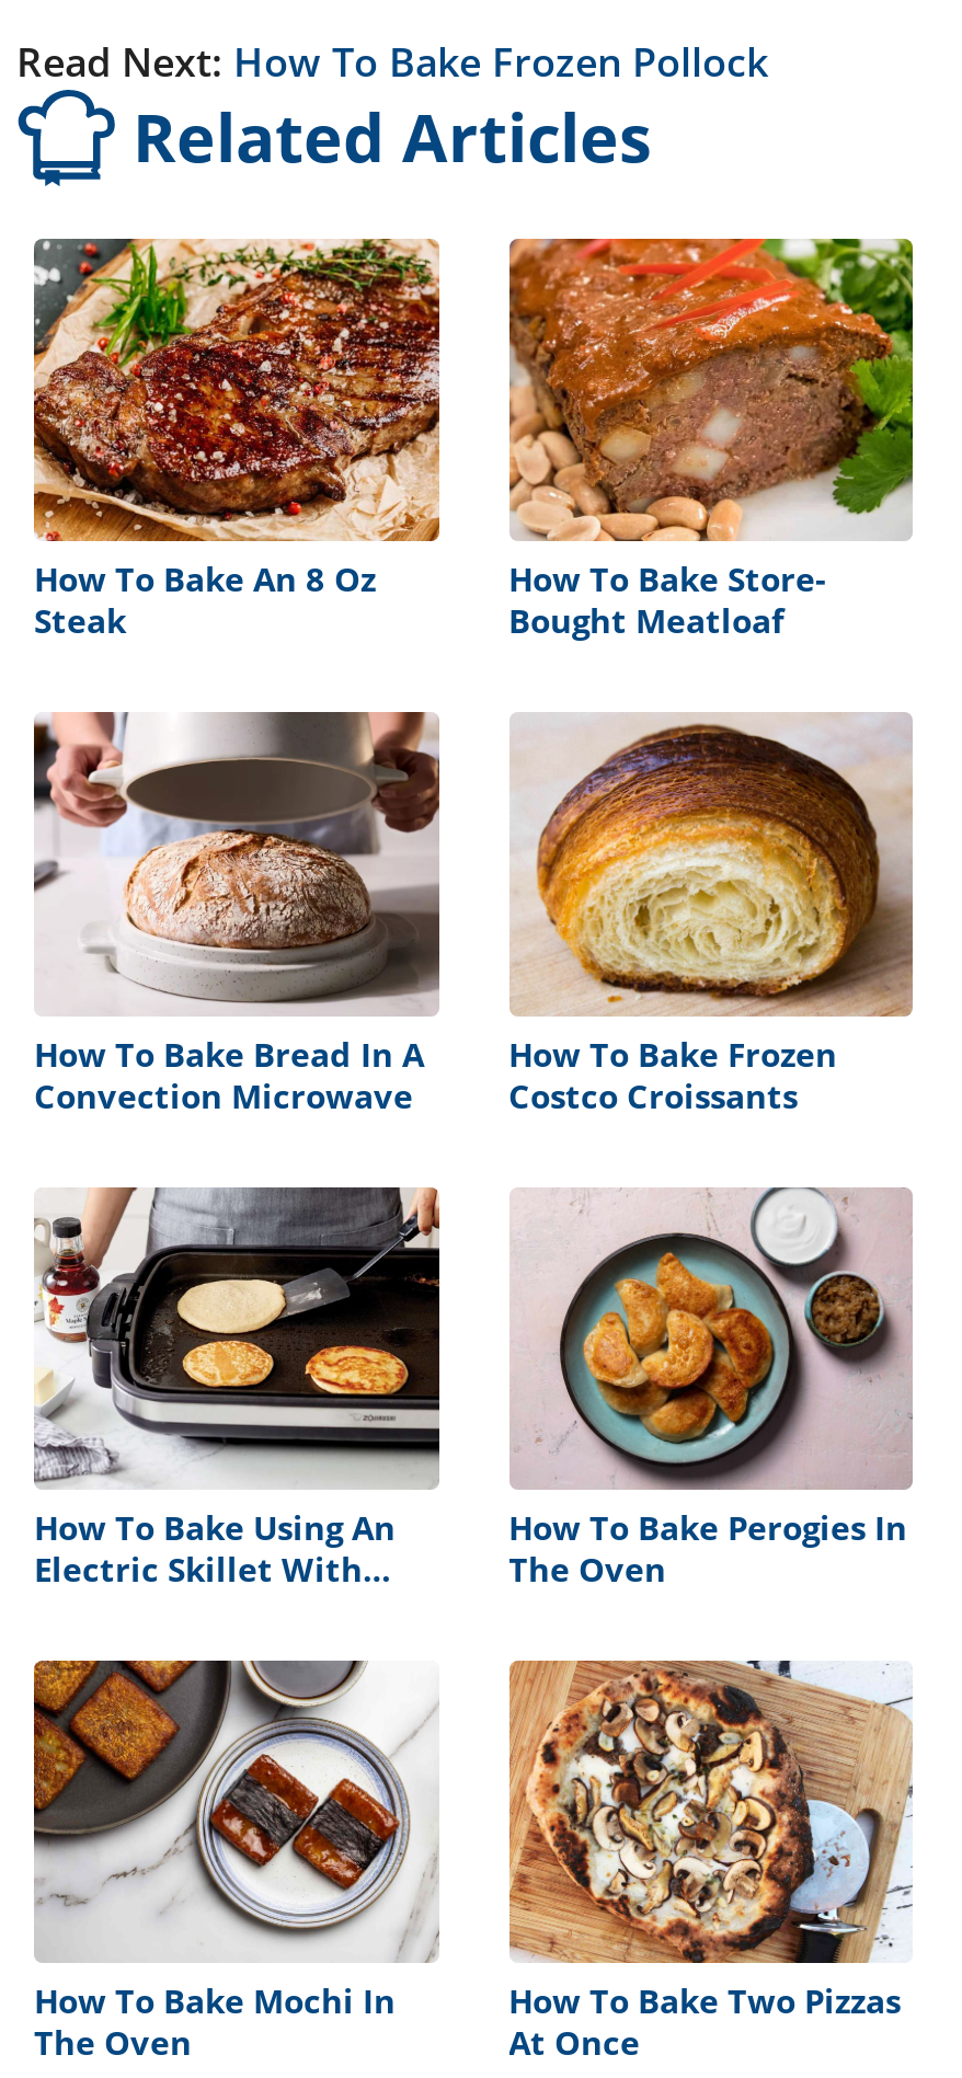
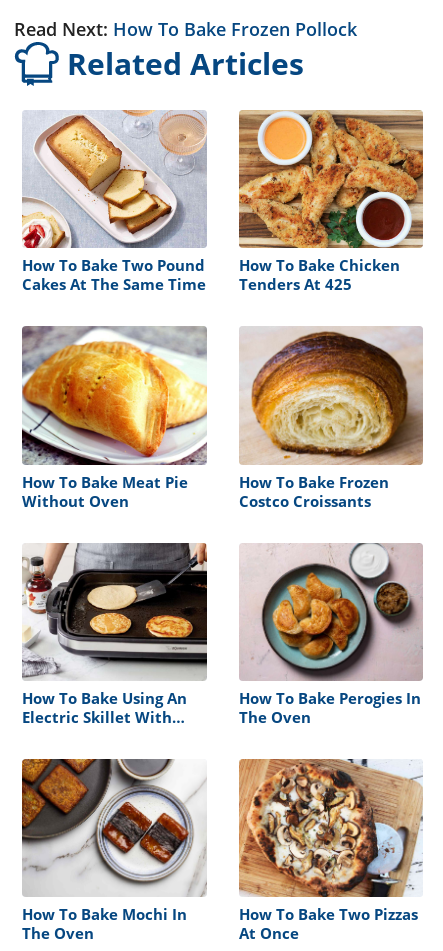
- [image]
- How To Bake An 8 Oz
- Steak
+ [image]
+ How To Bake Two Pound
+ Cakes At The Same Time

- [image]
- How To Bake Store-
- Bought Meatloaf
+ [image]
+ How To Bake Chicken
+ Tenders At 425

- [image]
- How To Bake Bread In A
- Convection Microwave
+ [image]
+ How To Bake Meat Pie
+ Without Oven
